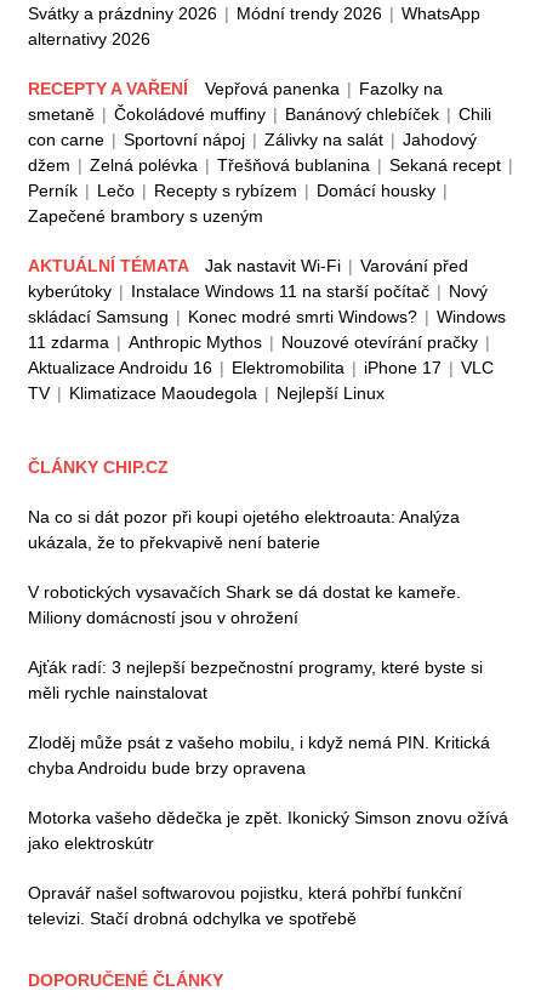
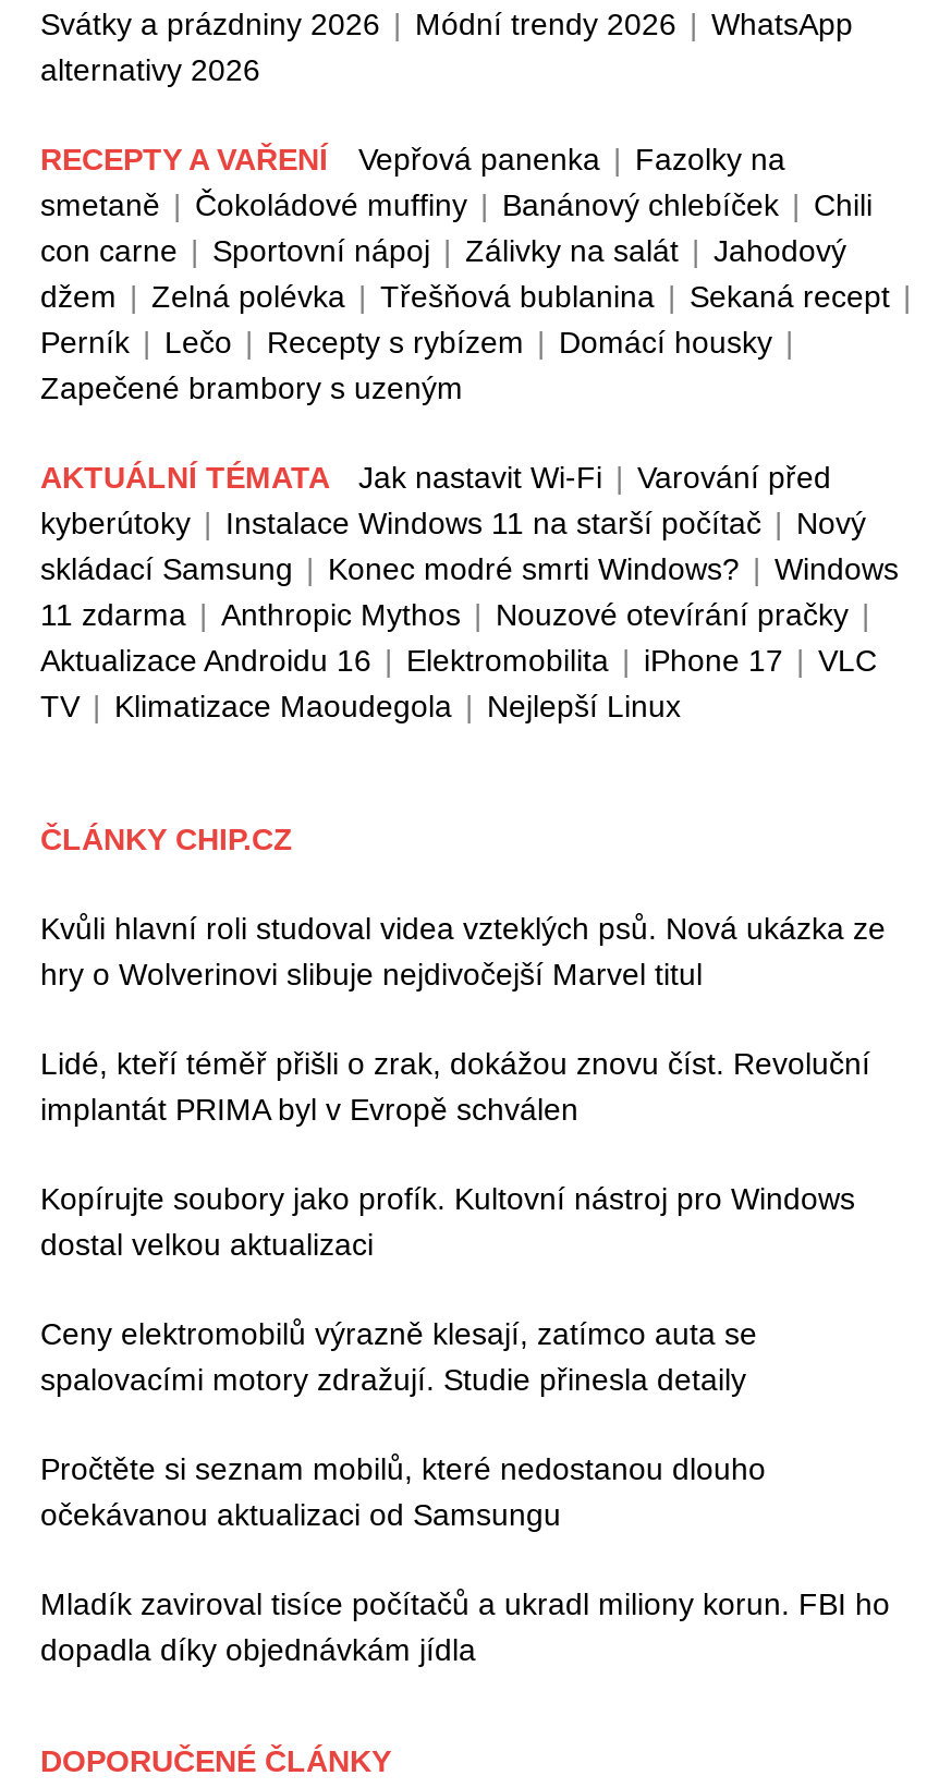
- Na co si dát pozor při koupi ojetého elektroauta: Analýza
- ukázala, že to překvapivě není baterie
+ Kvůli hlavní roli studoval videa vzteklých psů. Nová ukázka ze
+ hry o Wolverinovi slibuje nejdivočejší Marvel titul

- V robotických vysavačích Shark se dá dostat ke kameře.
- Miliony domácností jsou v ohrožení
+ Lidé, kteří téměř přišli o zrak, dokážou znovu číst. Revoluční
+ implantát PRIMA byl v Evropě schválen

- Ajťák radí: 3 nejlepší bezpečnostní programy, které byste si
- měli rychle nainstalovat
+ Kopírujte soubory jako profík. Kultovní nástroj pro Windows
+ dostal velkou aktualizaci

- Zloděj může psát z vašeho mobilu, i když nemá PIN. Kritická
- chyba Androidu bude brzy opravena
+ Ceny elektromobilů výrazně klesají, zatímco auta se
+ spalovacími motory zdražují. Studie přinesla detaily

- Motorka vašeho dědečka je zpět. Ikonický Simson znovu ožívá
- jako elektroskútr
+ Pročtěte si seznam mobilů, které nedostanou dlouho
+ očekávanou aktualizaci od Samsungu

- Opravář našel softwarovou pojistku, která pohřbí funkční
- televizi. Stačí drobná odchylka ve spotřebě
+ Mladík zaviroval tisíce počítačů a ukradl miliony korun. FBI ho
+ dopadla díky objednávkám jídla
